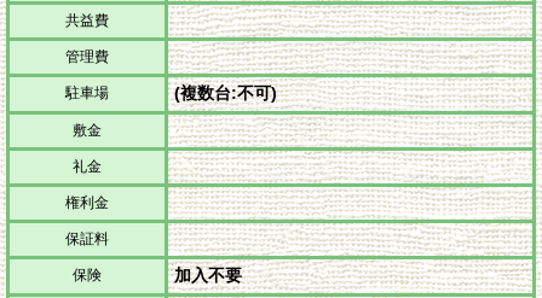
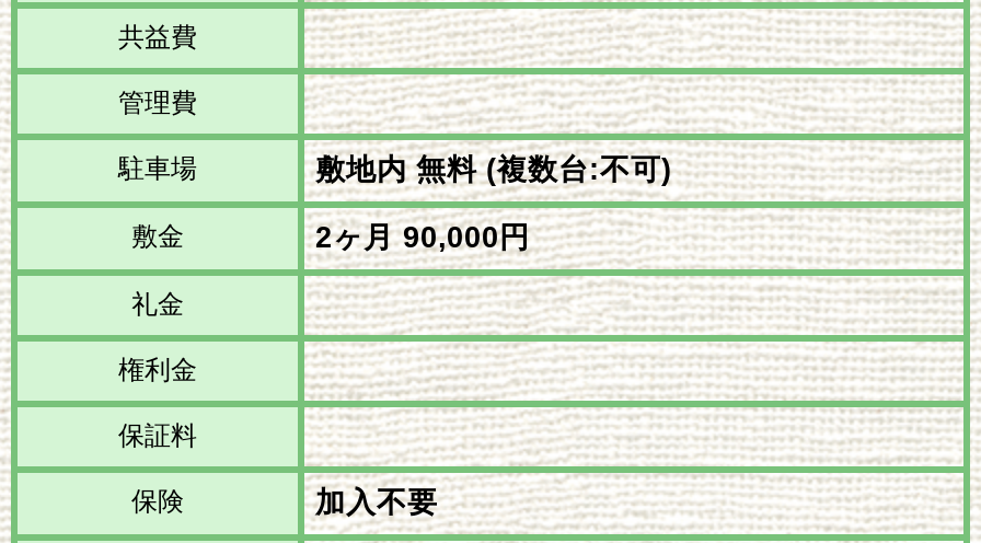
- (複数台:不可)
+ 敷地内 無料 (複数台:不可)

+ 2ヶ月 90,000円
